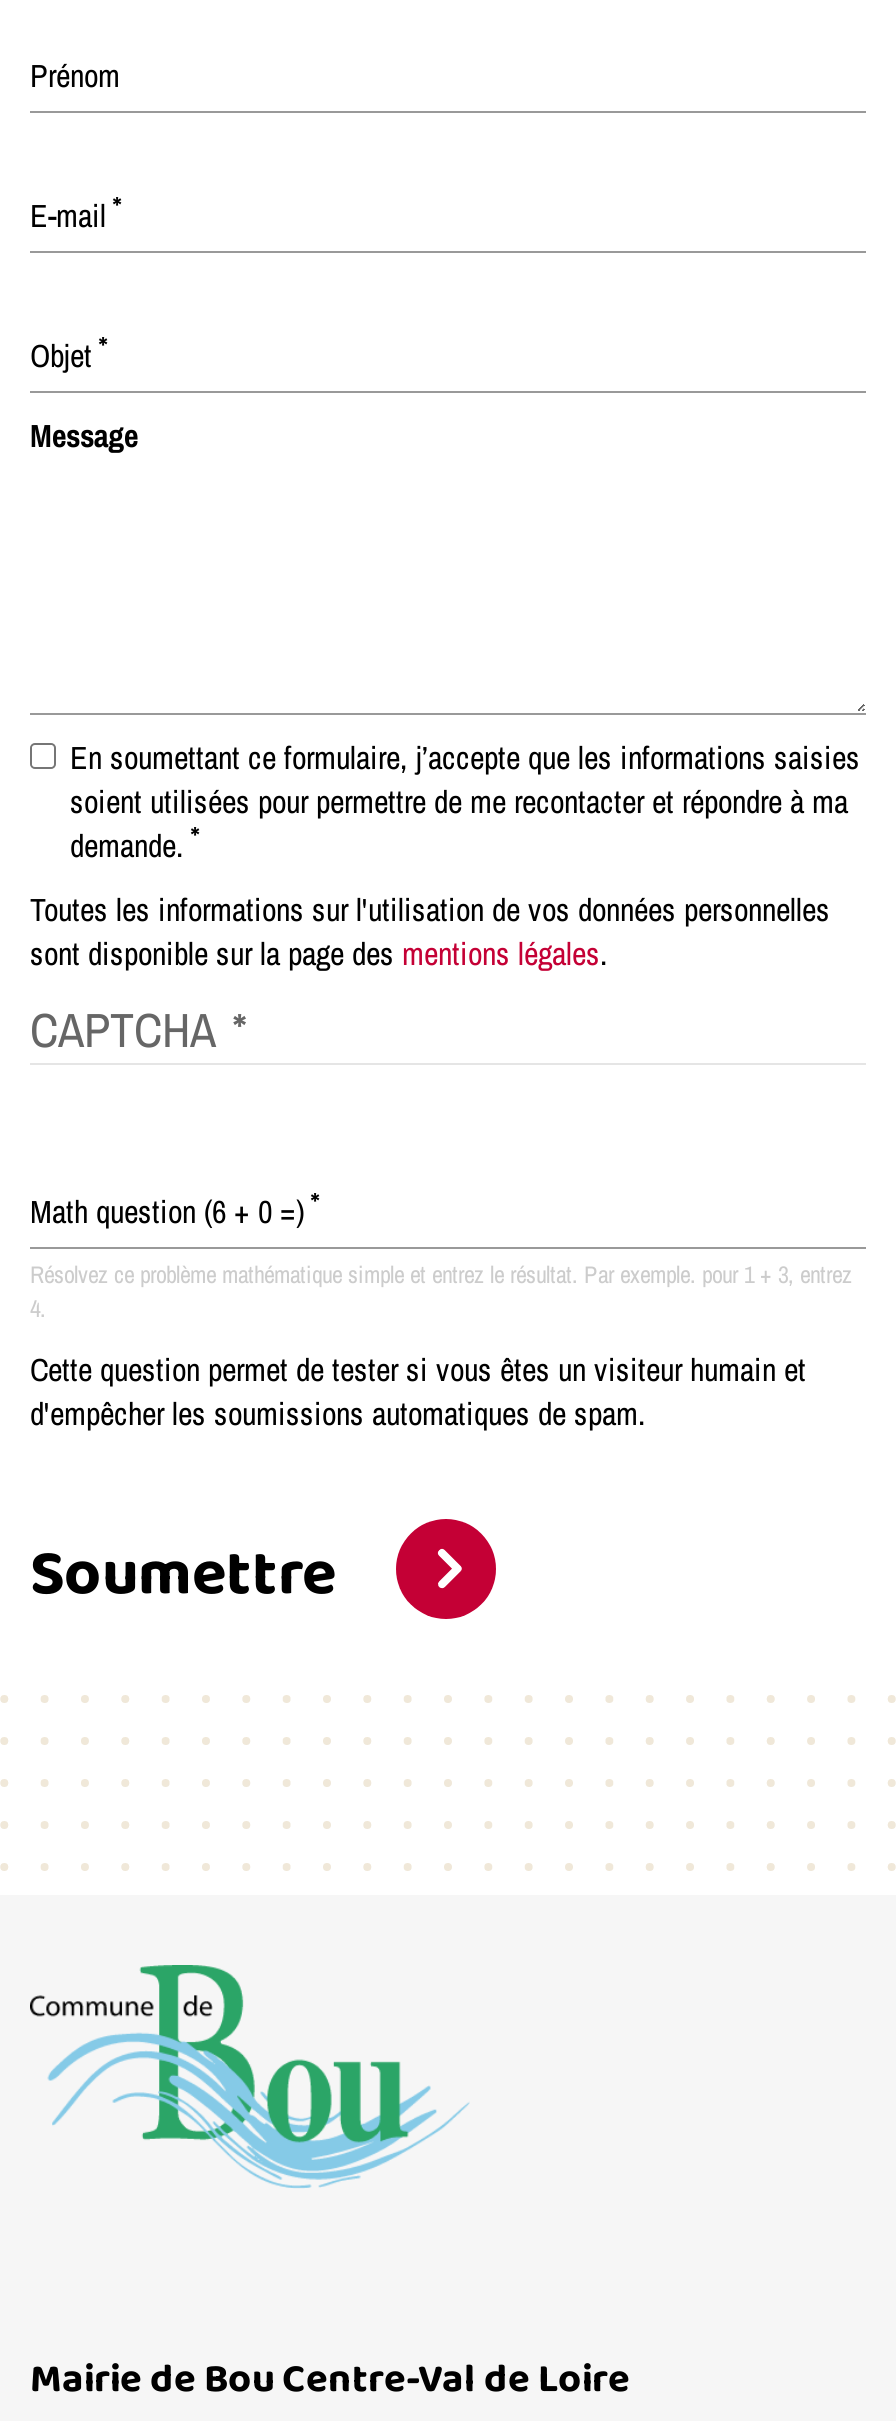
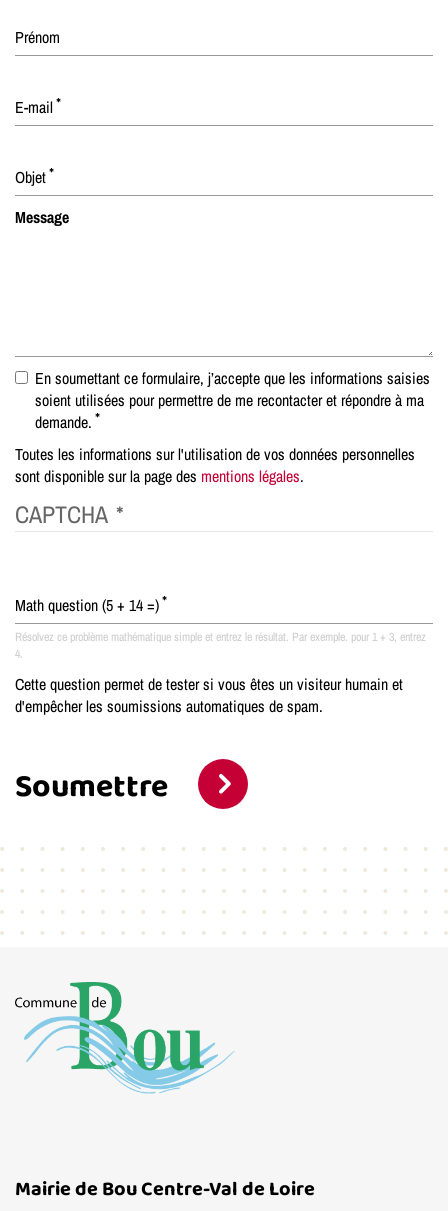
- Math question (6 + 0 =)
+ Math question (5 + 14 =)
